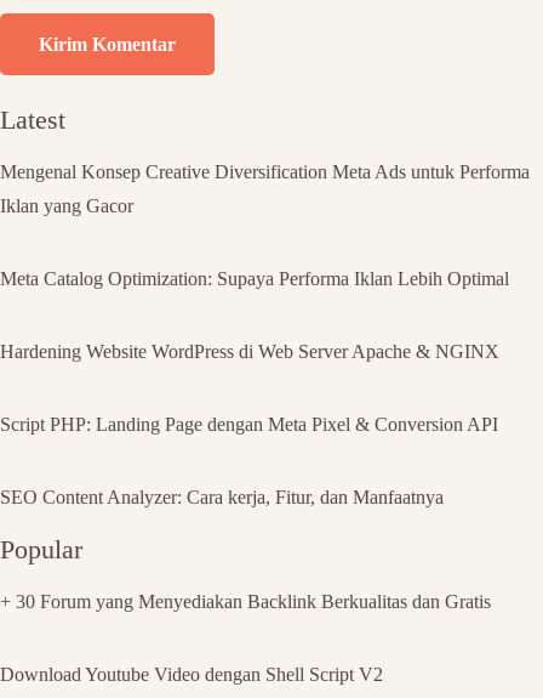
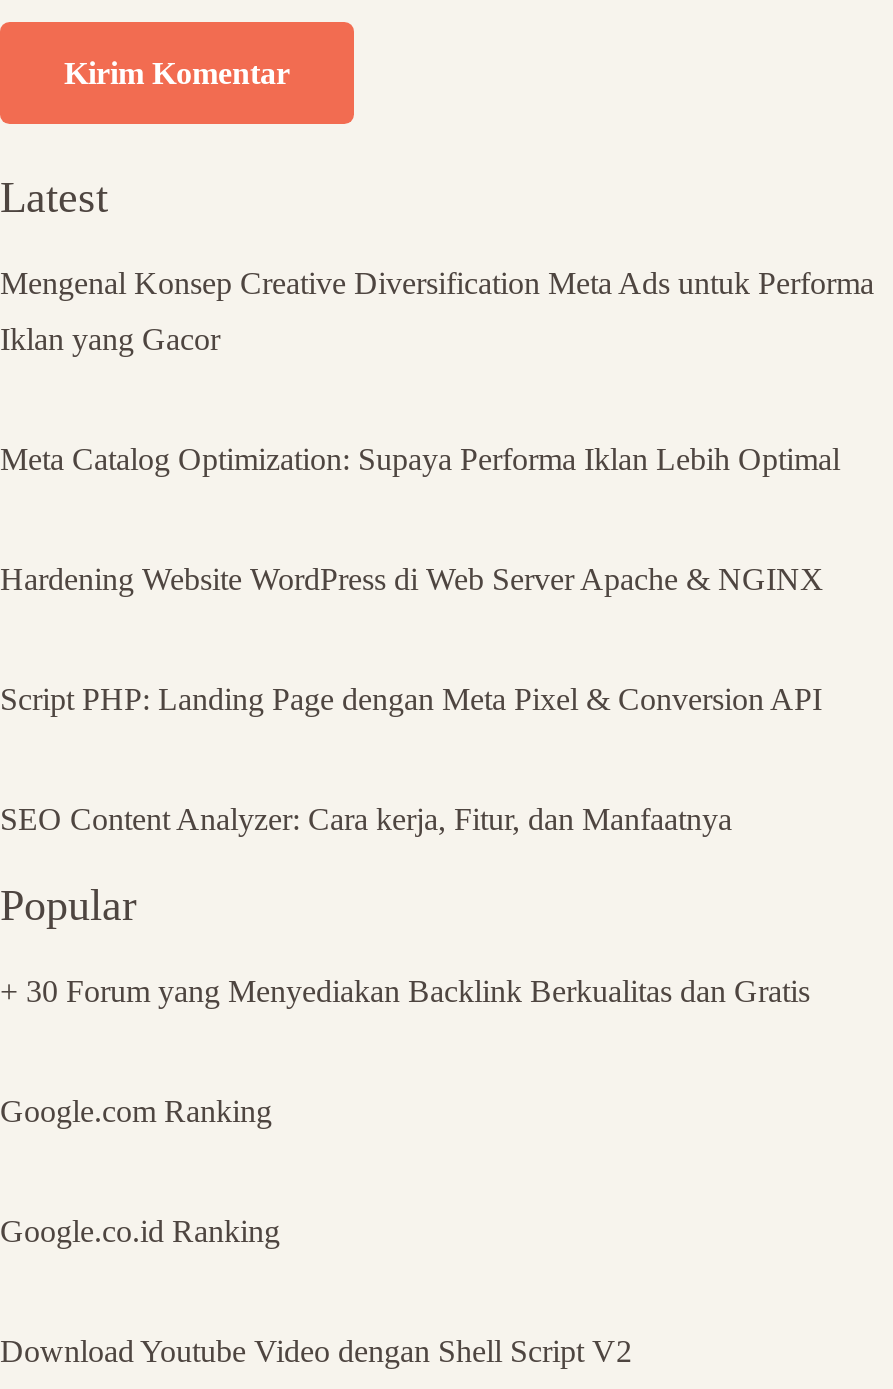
+ Google.com Ranking

+ Google.co.id Ranking
